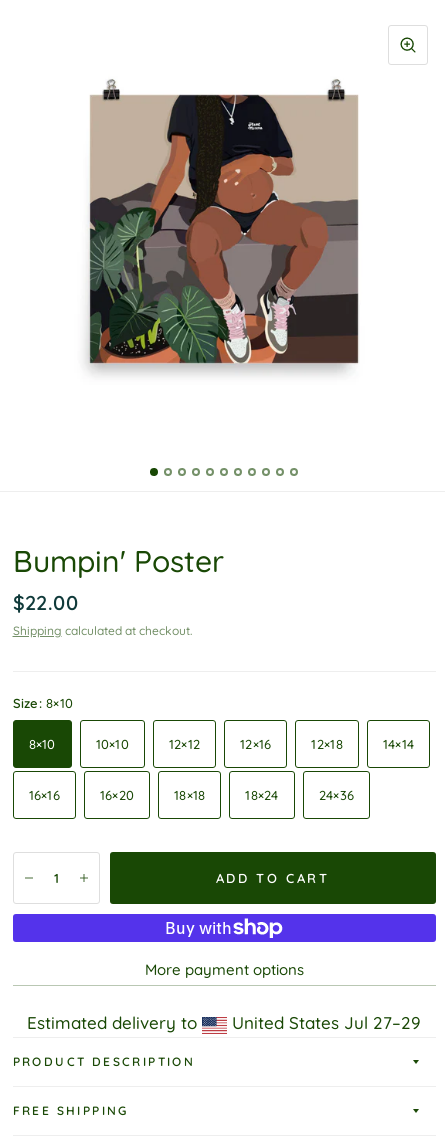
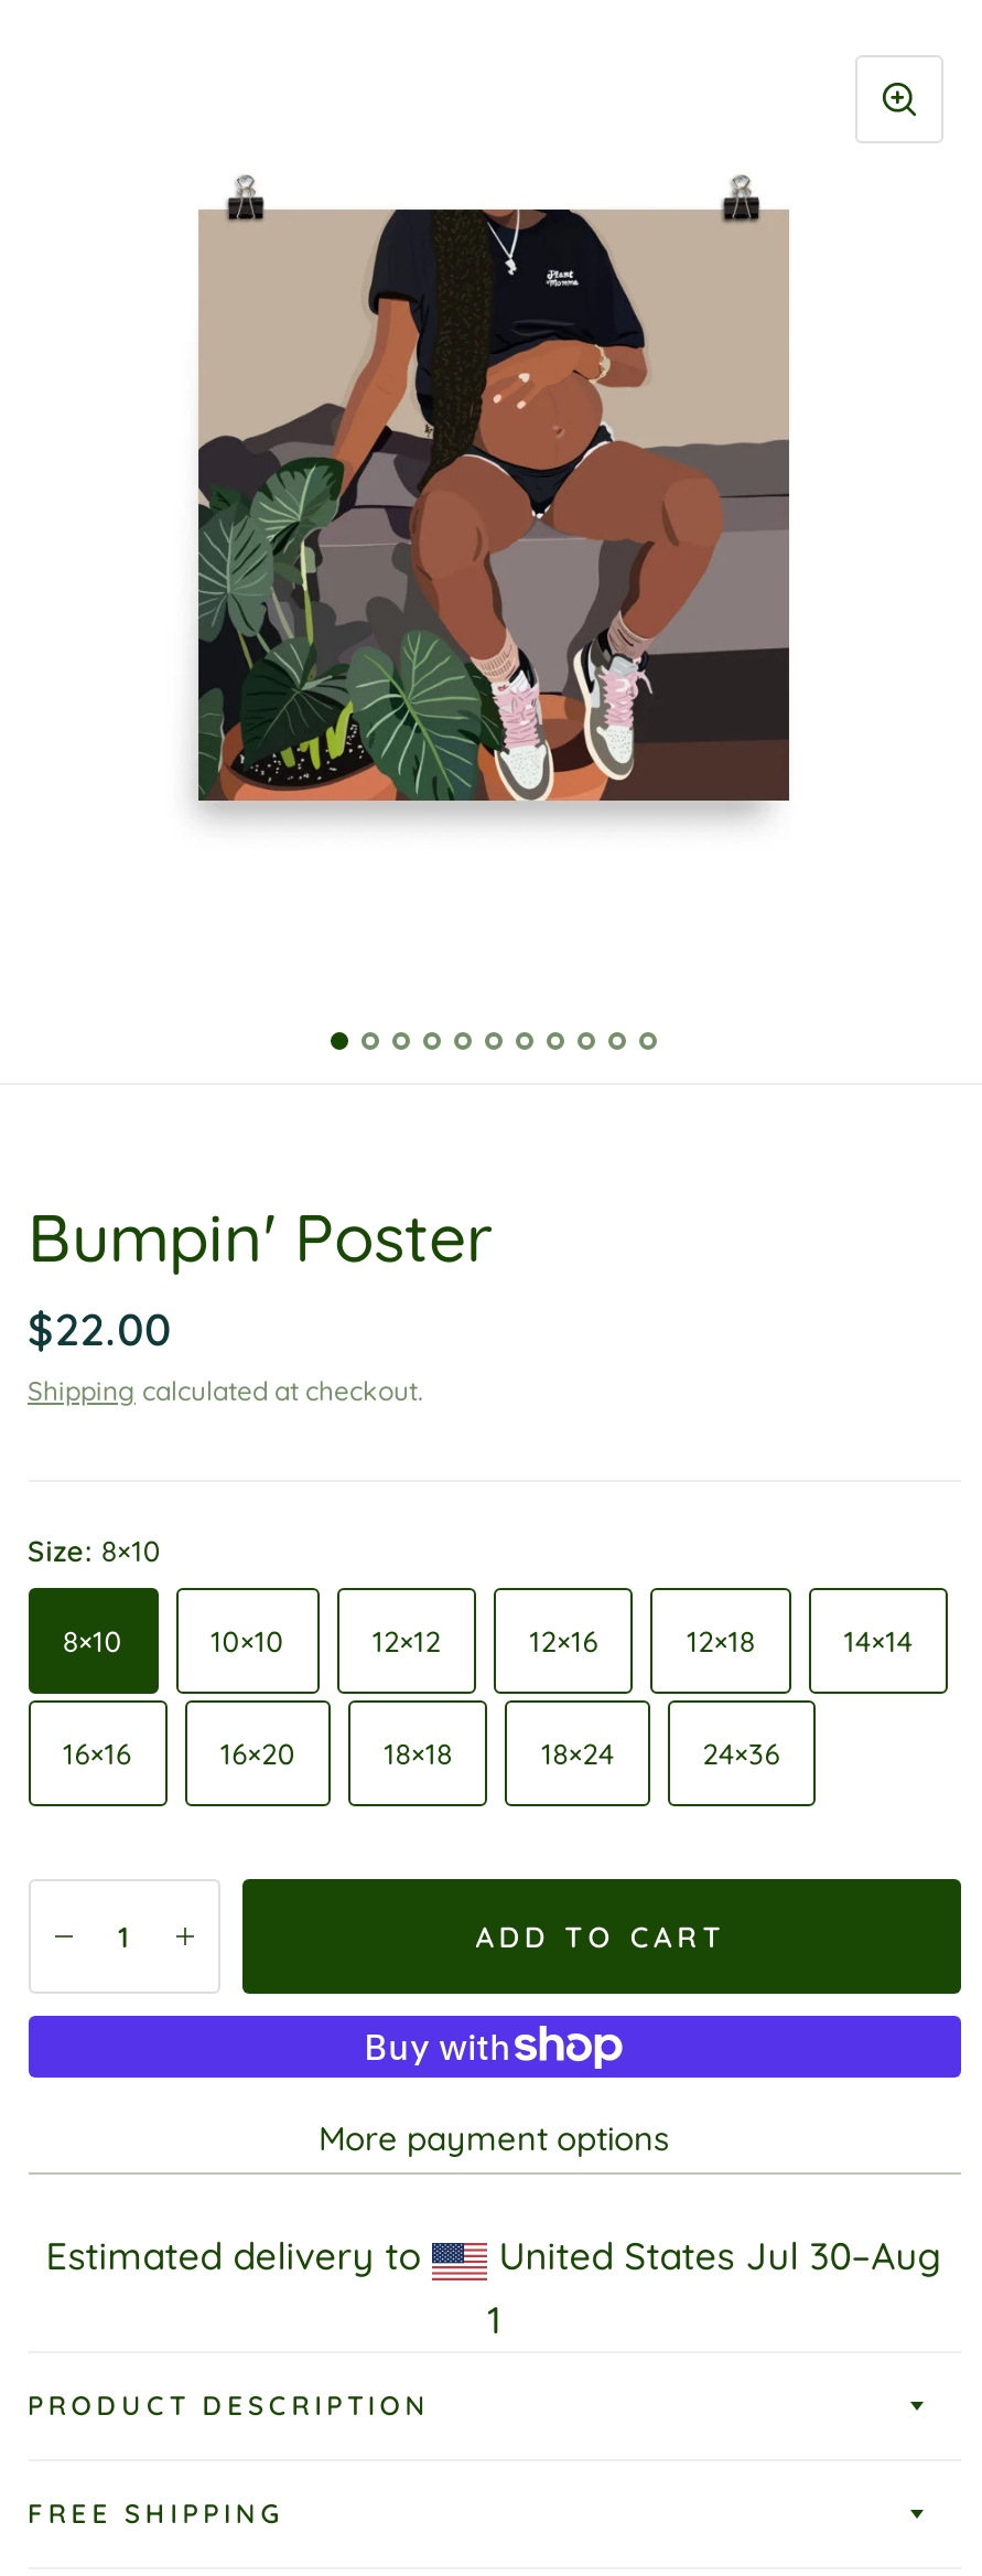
- United States Jul 27–29
+ United States Jul 30–Aug
+ 1
